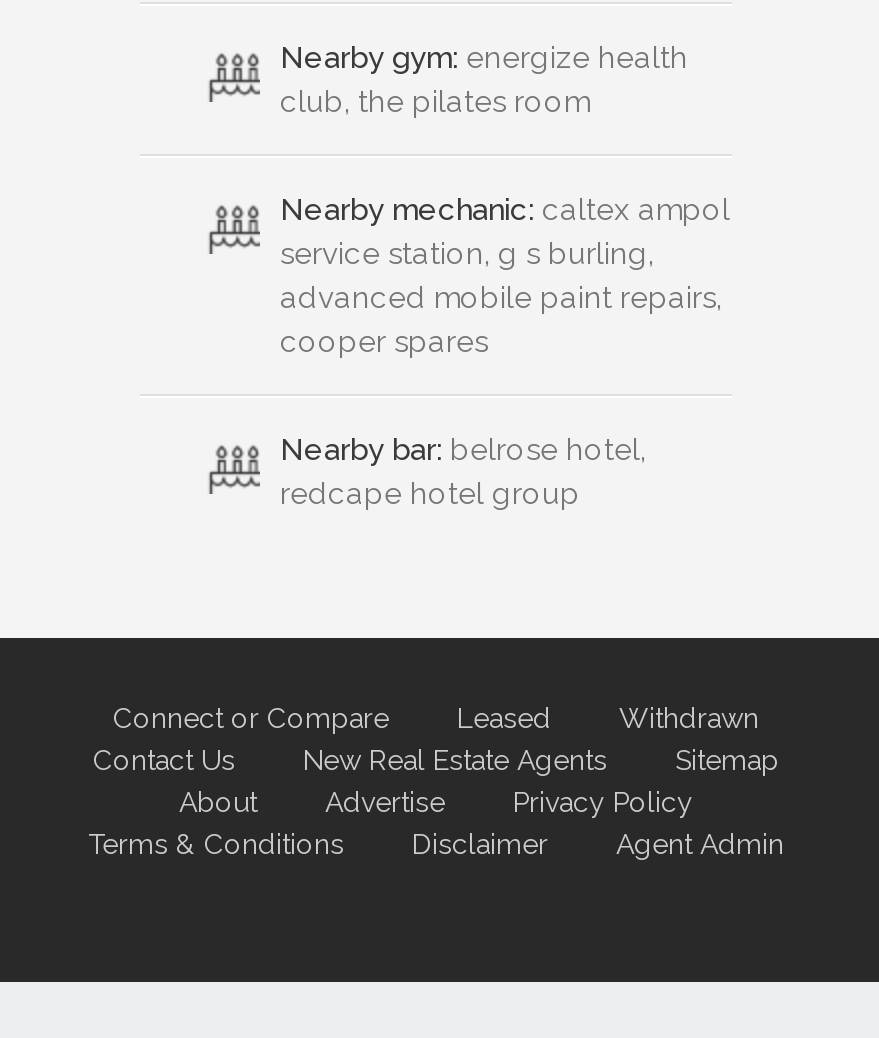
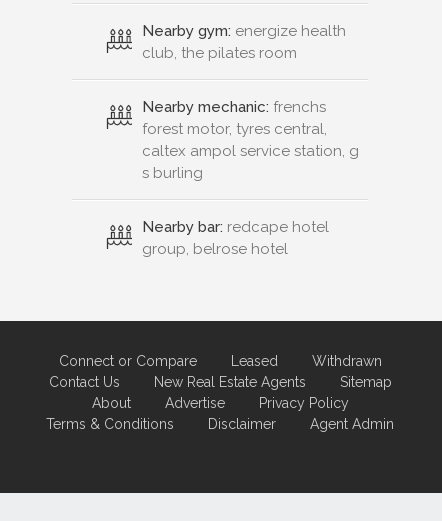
- Nearby mechanic: caltex ampol
- service station, g s burling,
- advanced mobile paint repairs,
- cooper spares
+ Nearby mechanic: frenchs
+ forest motor, tyres central,
+ caltex ampol service station, g
+ s burling

- Nearby bar: belrose hotel,
- redcape hotel group
+ Nearby bar: redcape hotel
+ group, belrose hotel
